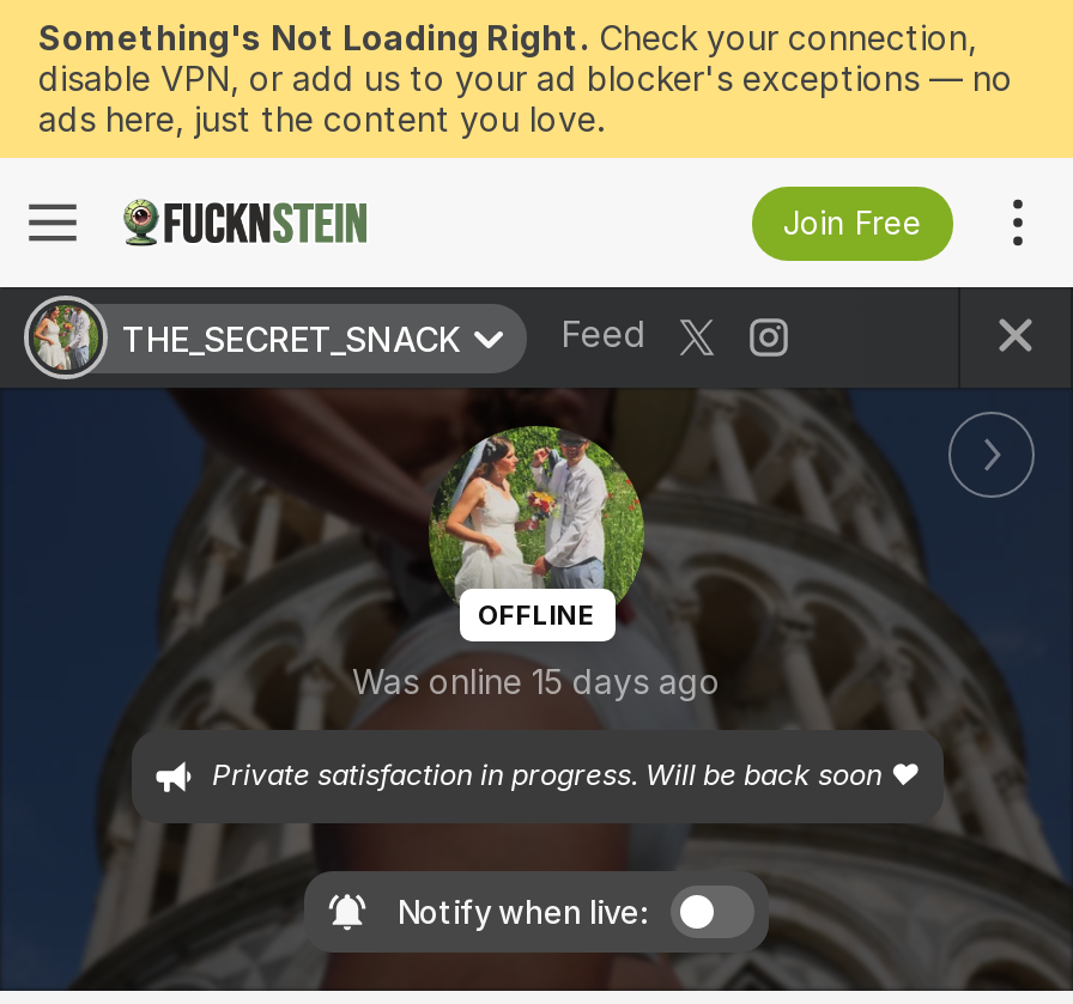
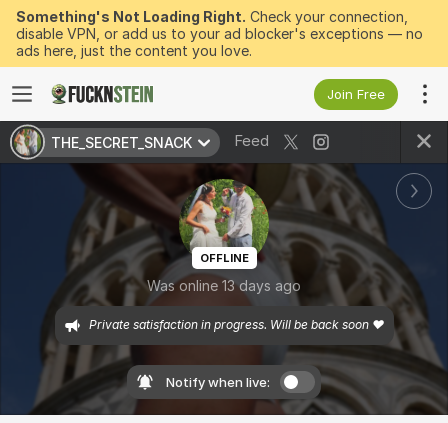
- Was online 15 days ago
+ Was online 13 days ago
